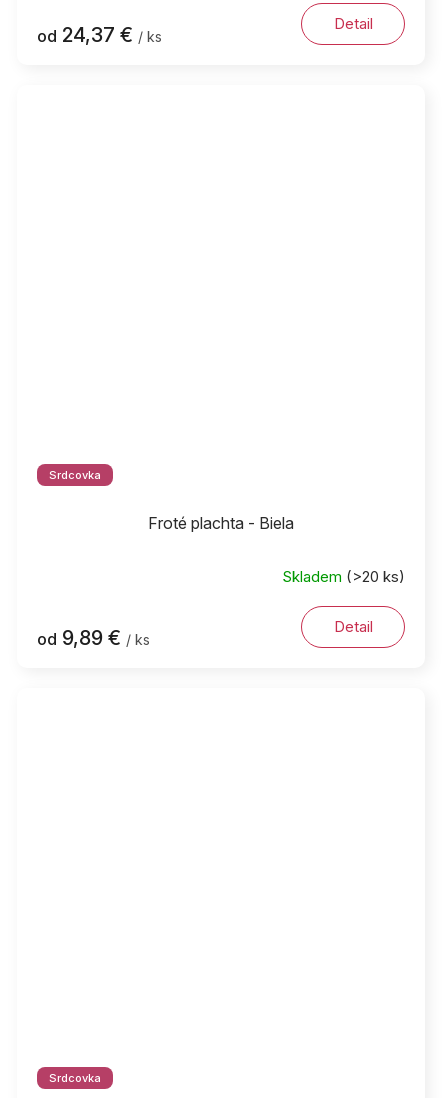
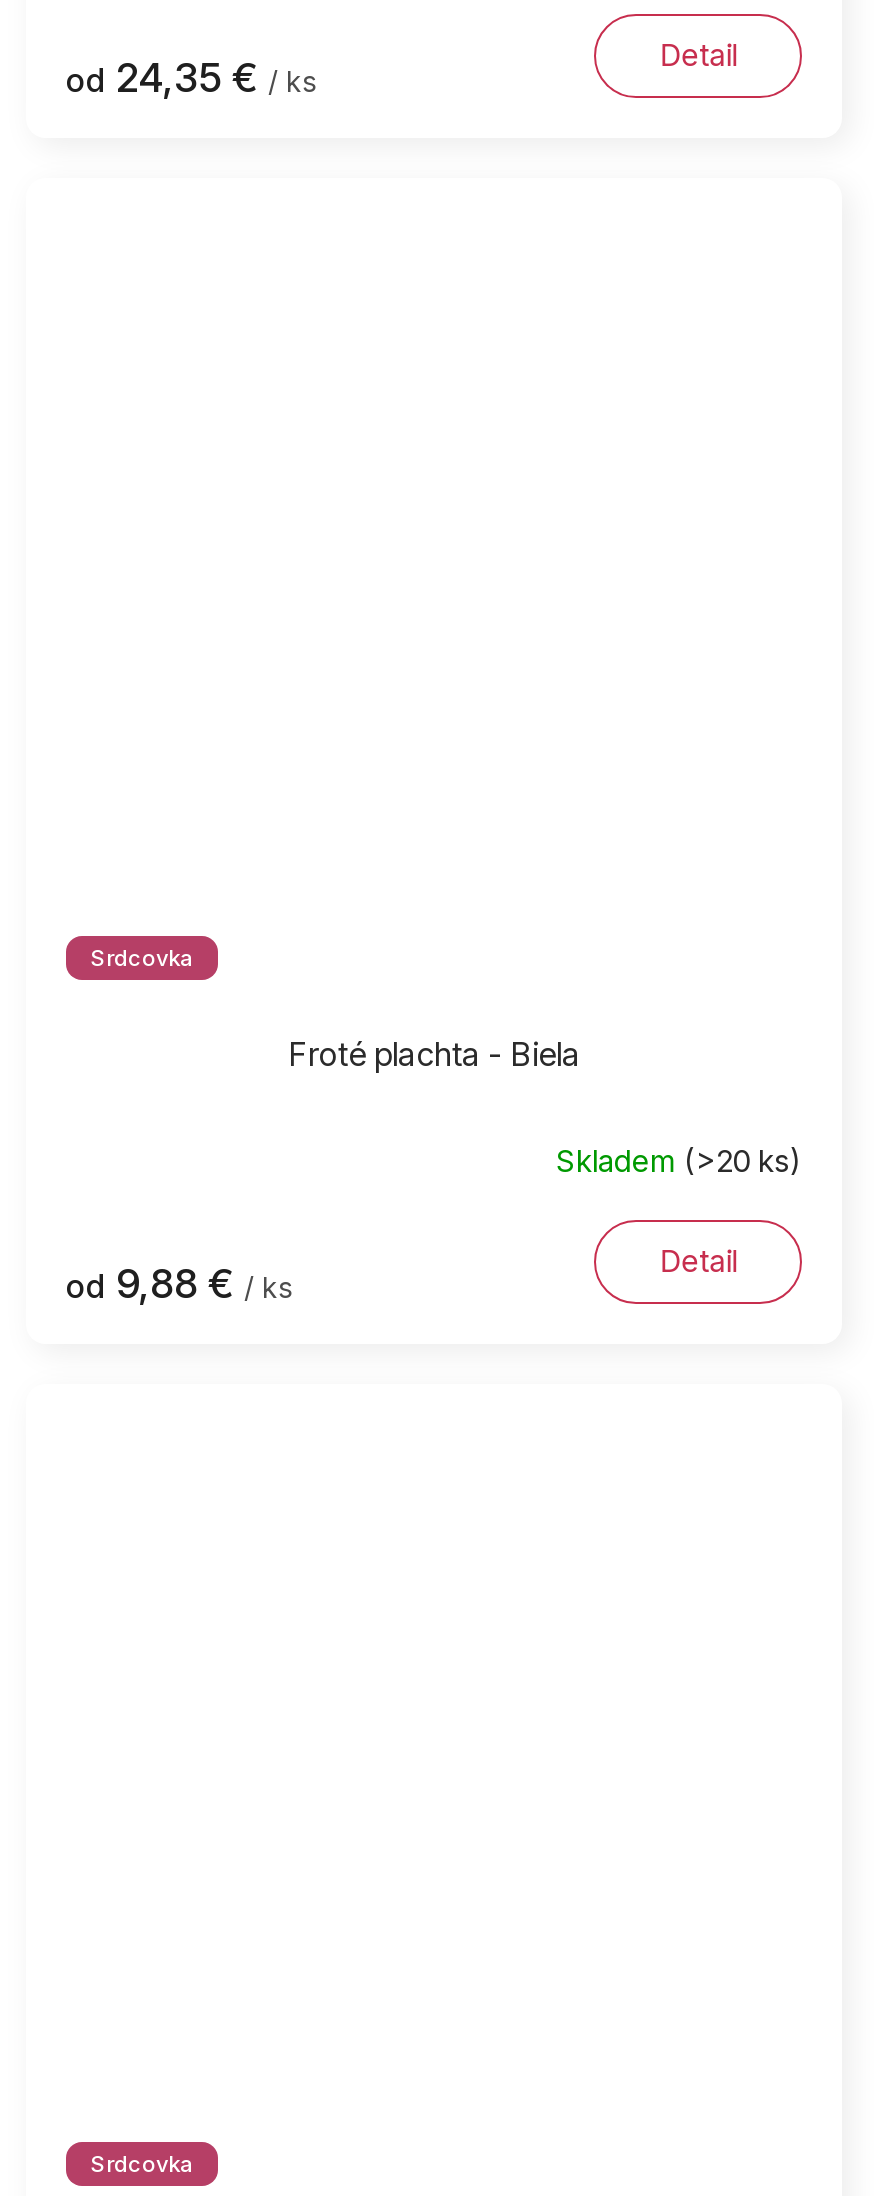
- od 24,37 €/ ks
+ od 24,35 €/ ks

- od 9,89 €/ ks
+ od 9,88 €/ ks
